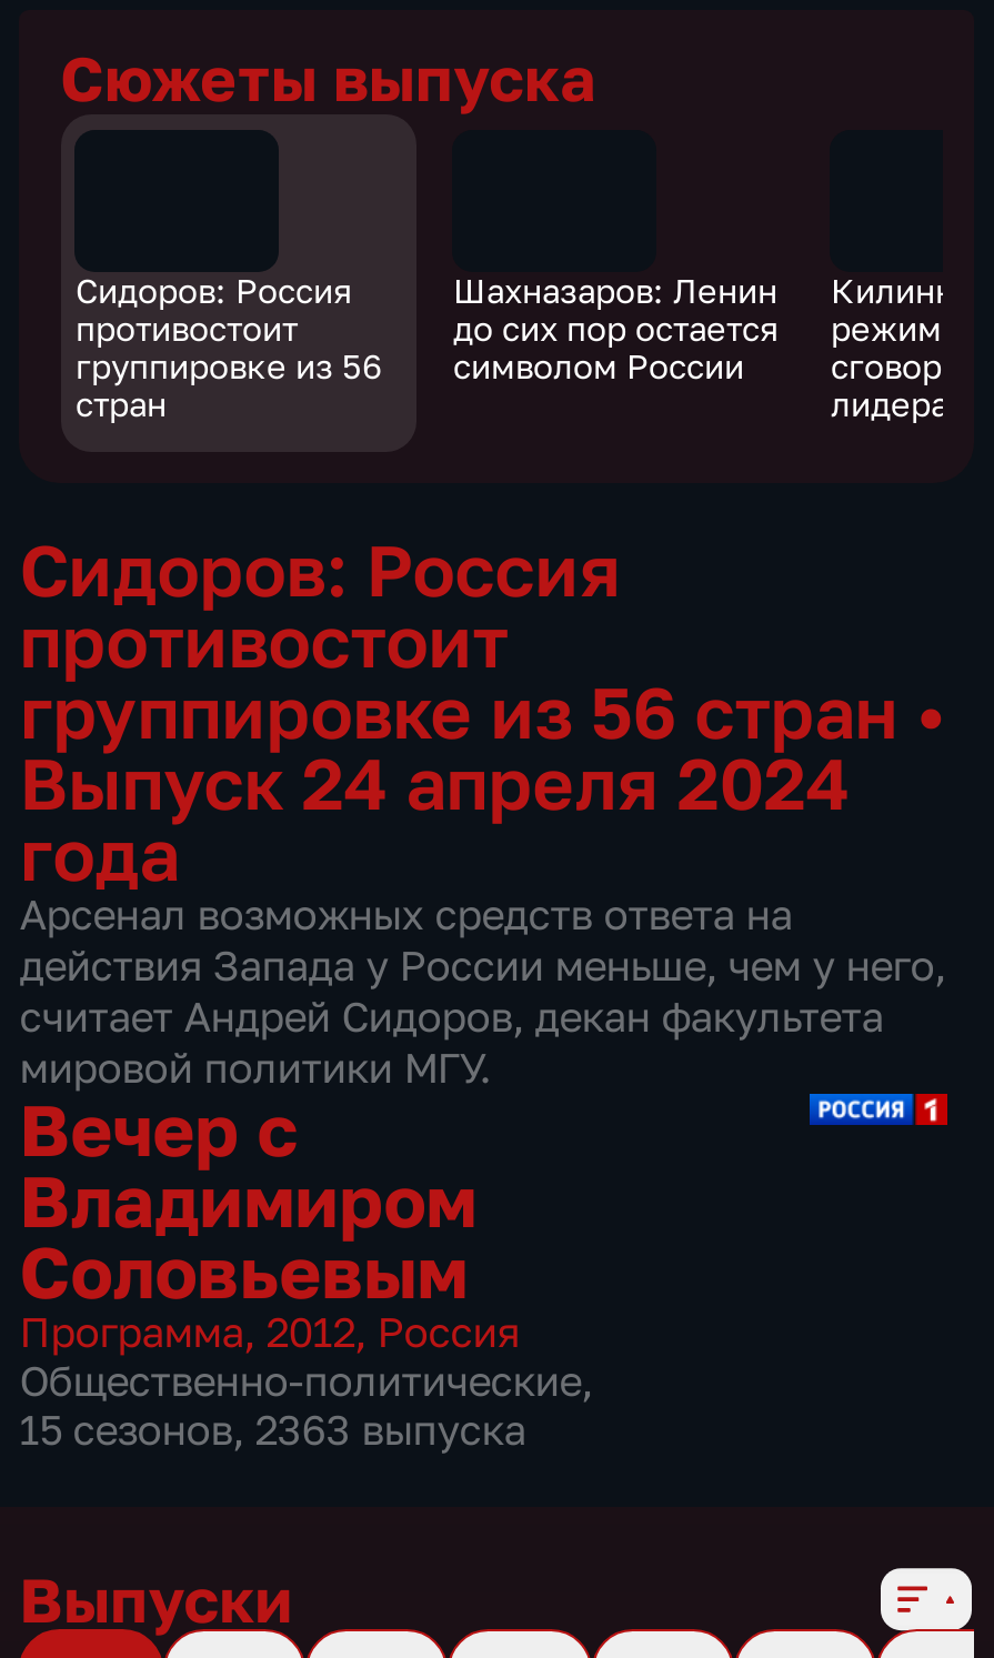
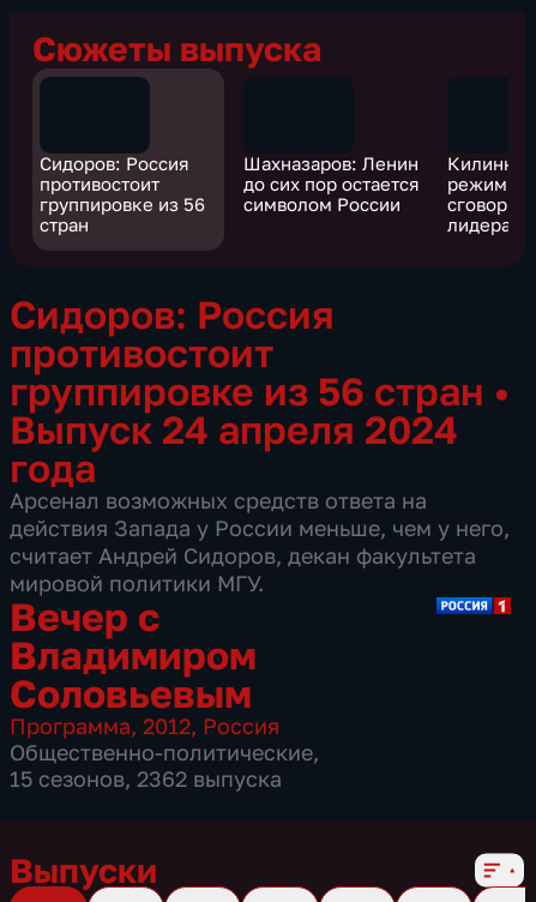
- 15 сезонов, 2363 выпуска
+ 15 сезонов, 2362 выпуска
